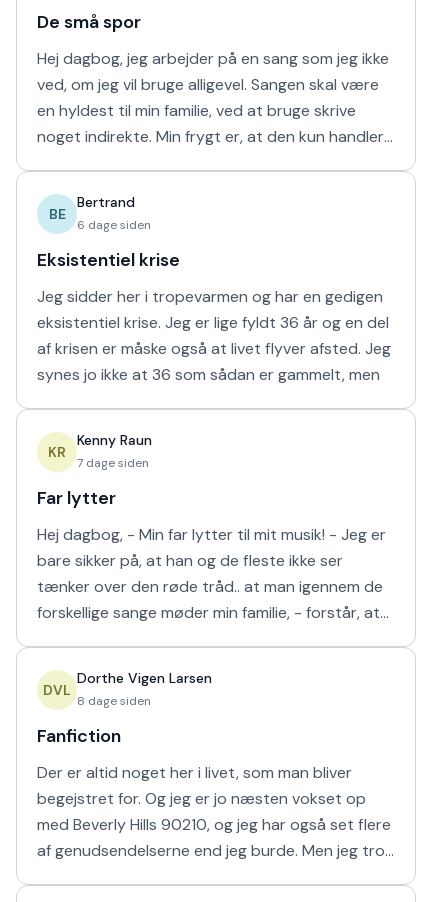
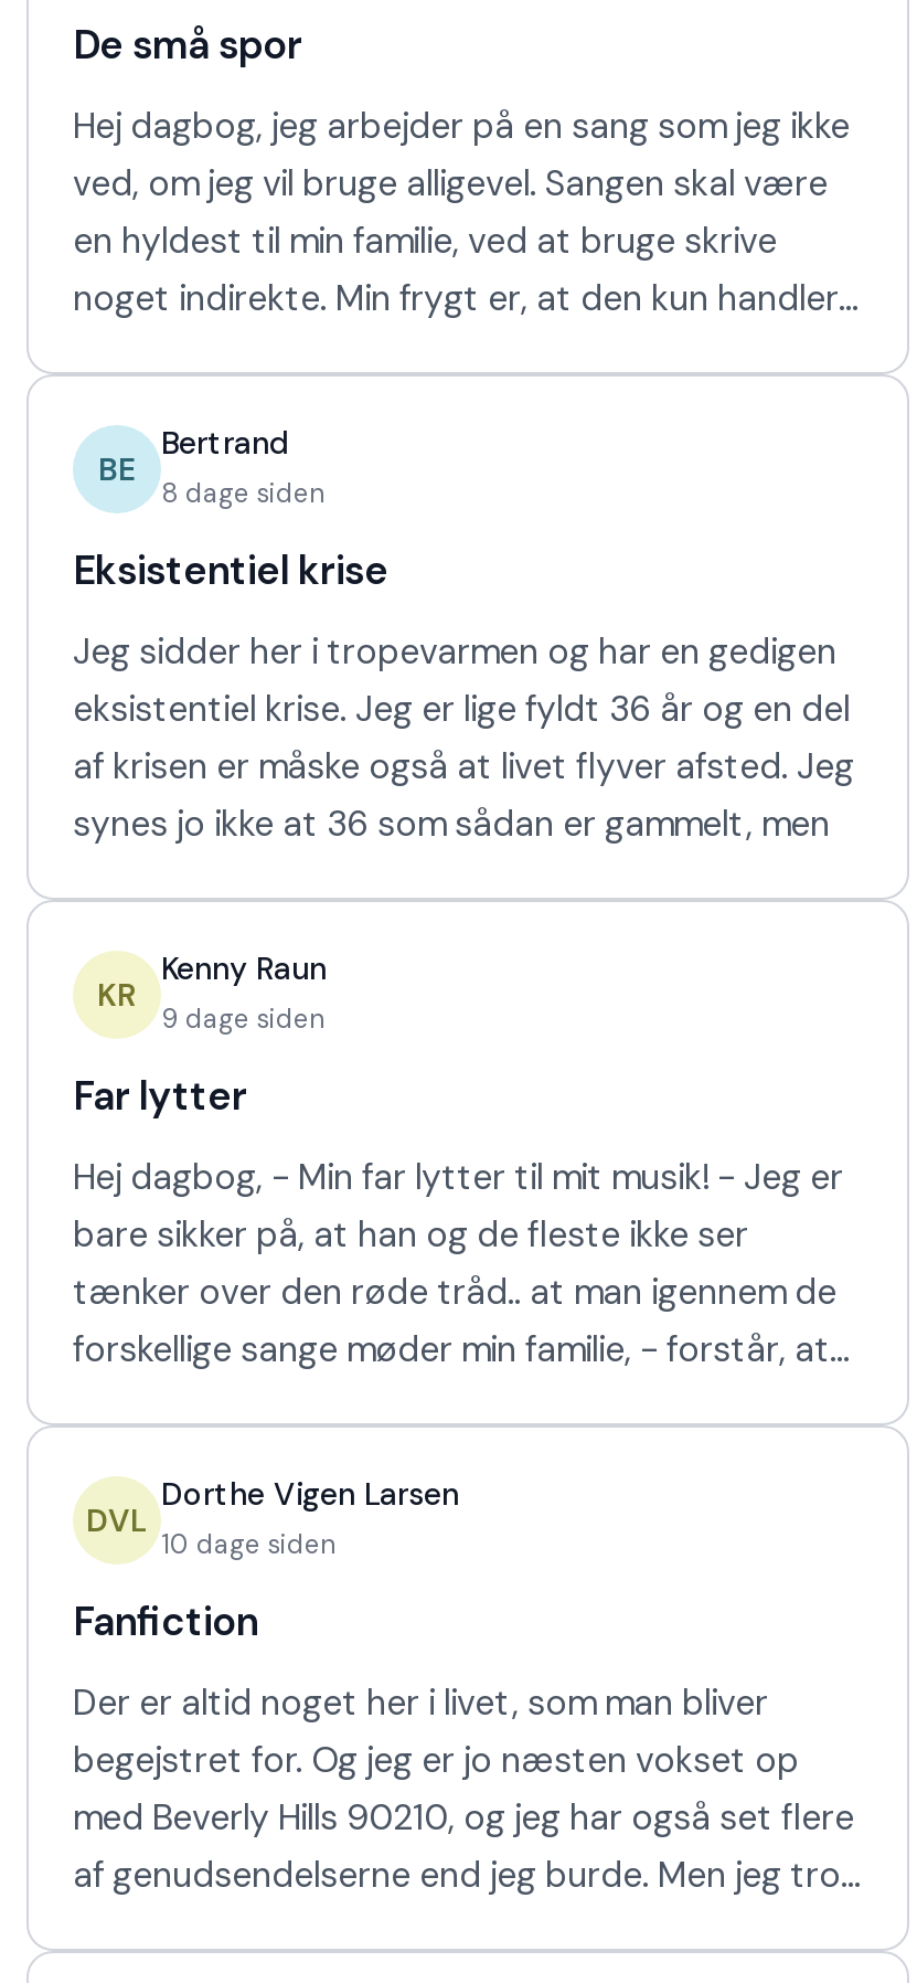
- 6 dage siden
+ 8 dage siden

- 7 dage siden
+ 9 dage siden

- 8 dage siden
+ 10 dage siden
